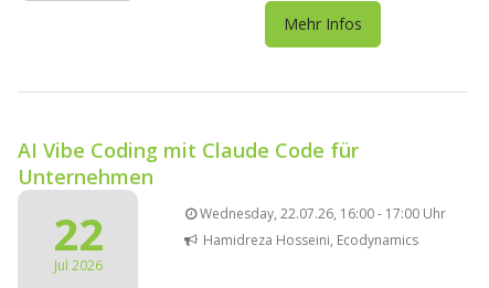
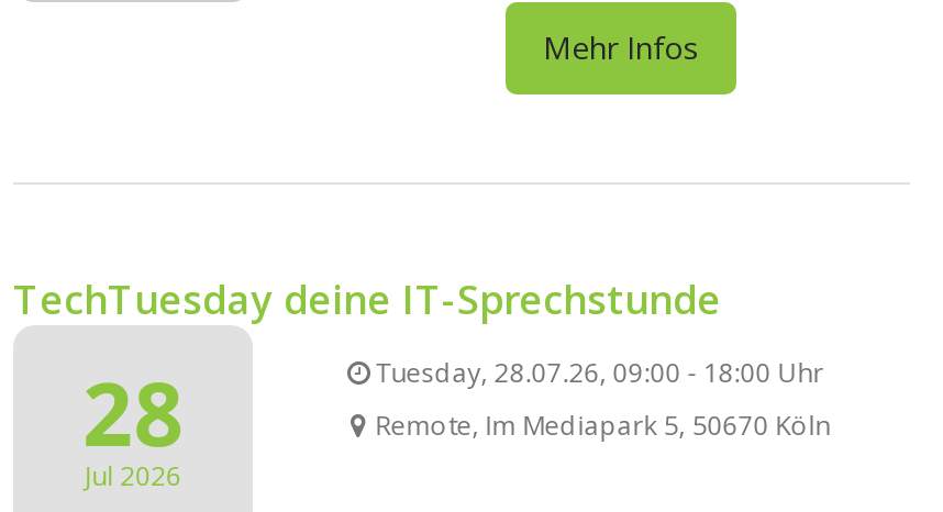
- AI Vibe Coding mit Claude Code für
- Unternehmen
- 22
+ TechTuesday deine IT-Sprechstunde
+ 28

- Wednesday, 22.07.26, 16:00 - 17:00 Uhr
- Hamidreza Hosseini, Ecodynamics
+ Tuesday, 28.07.26, 09:00 - 18:00 Uhr
+ Remote, Im Mediapark 5, 50670 Köln
